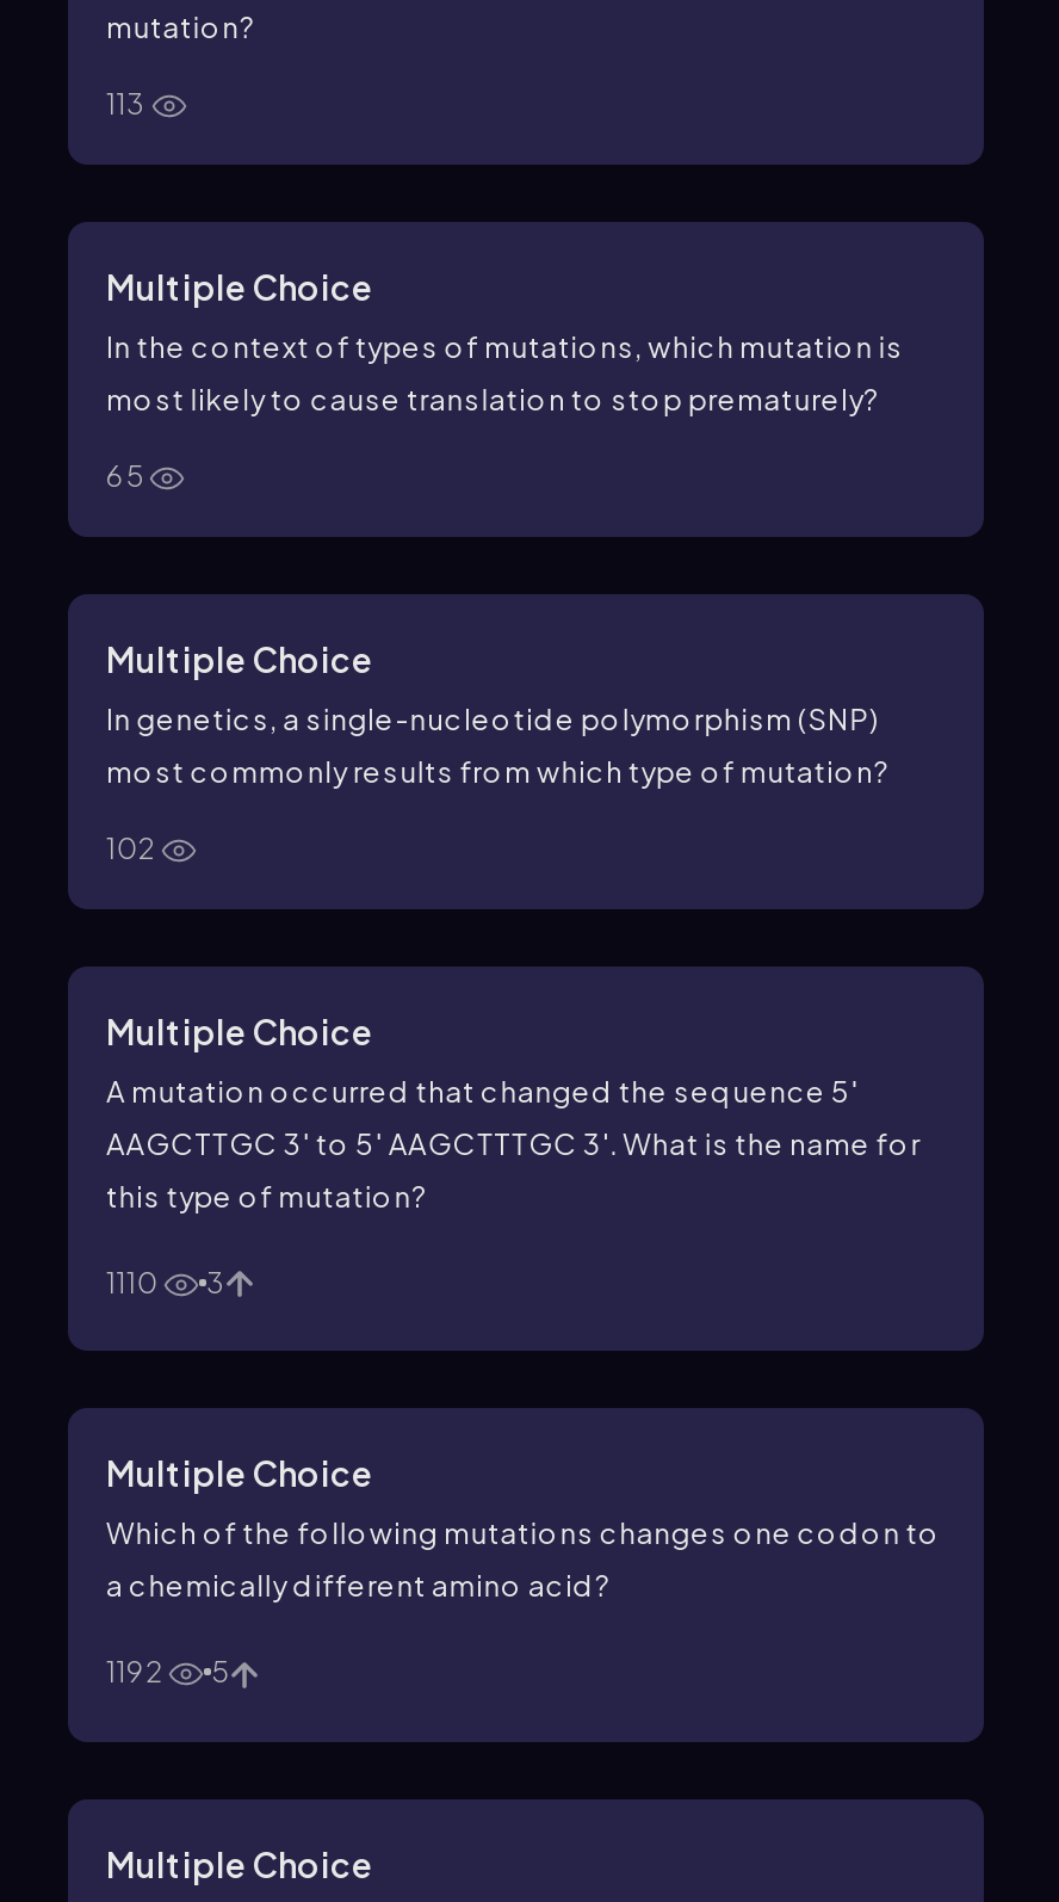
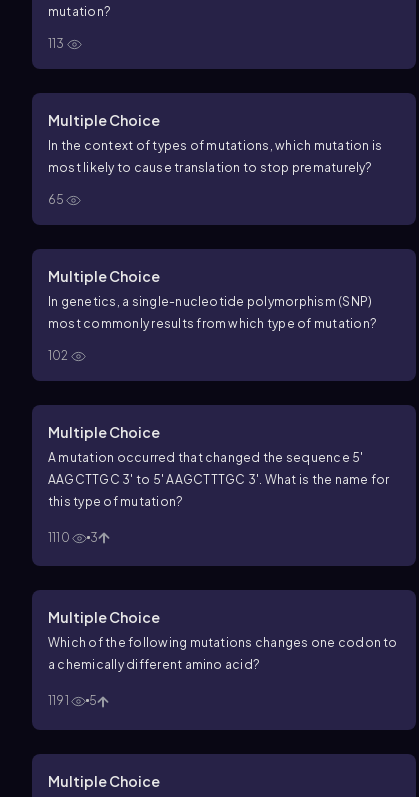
- 1192 5
+ 1191 5
